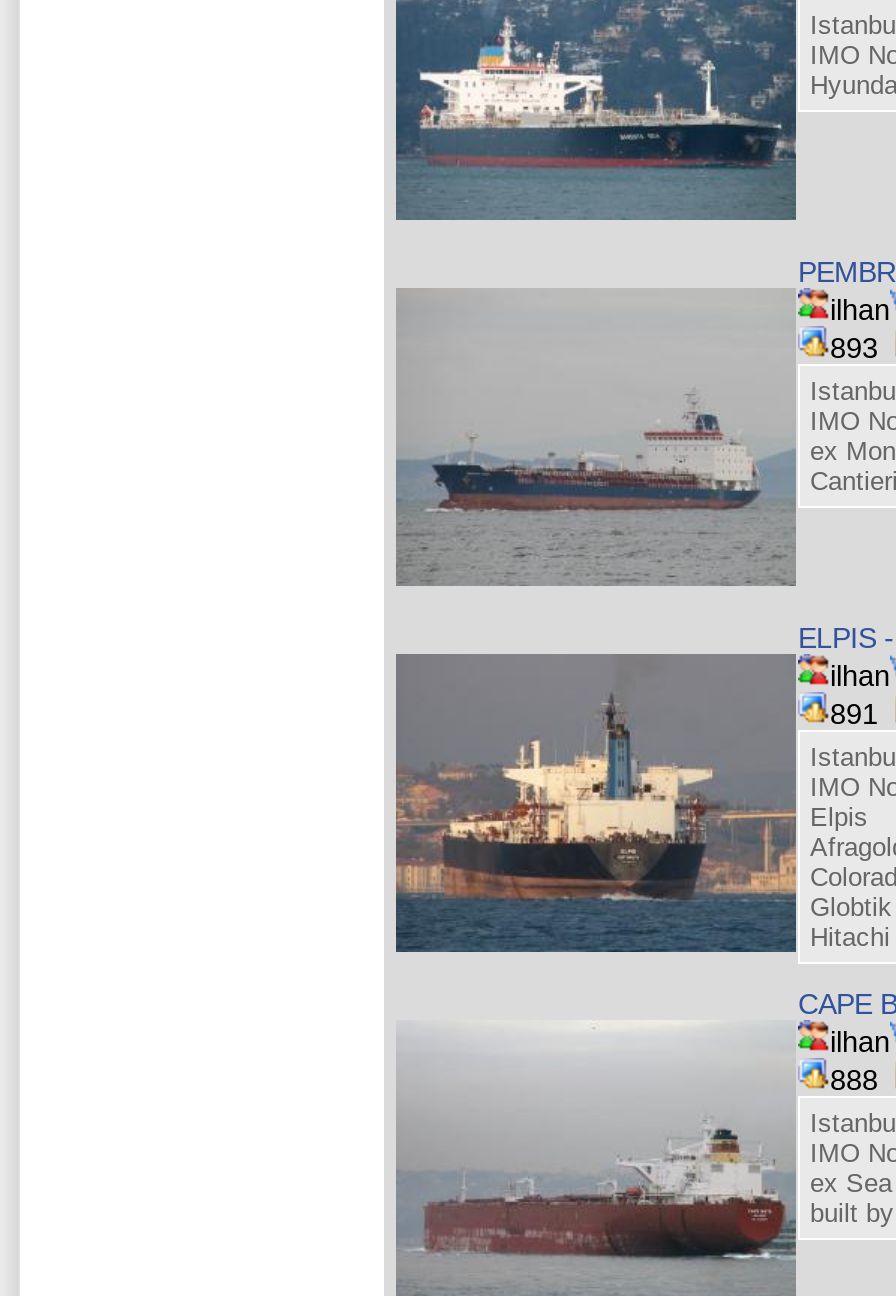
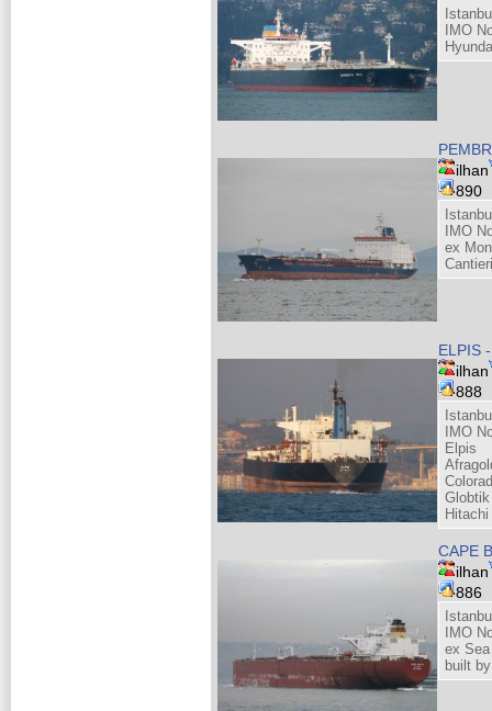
- 893
+ 890

- 891
+ 888

- 888
+ 886
